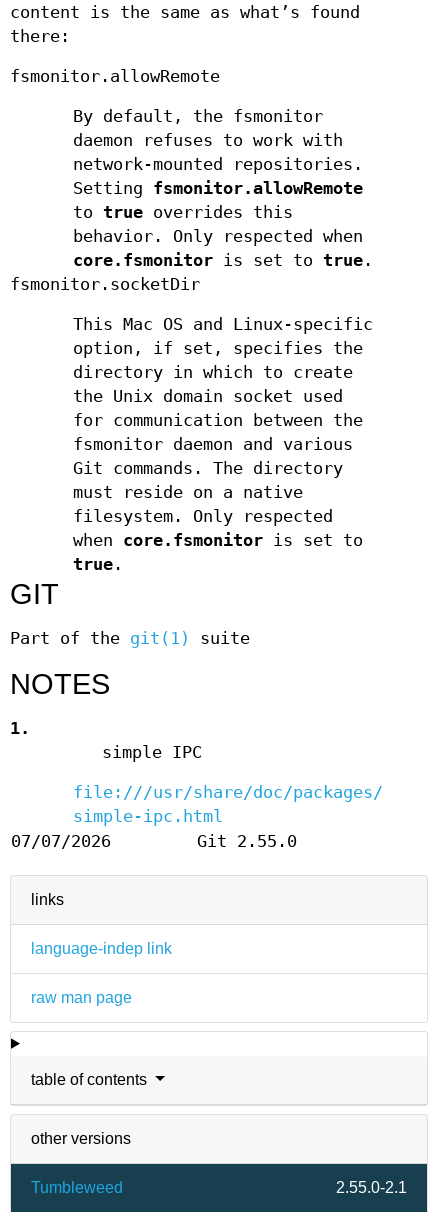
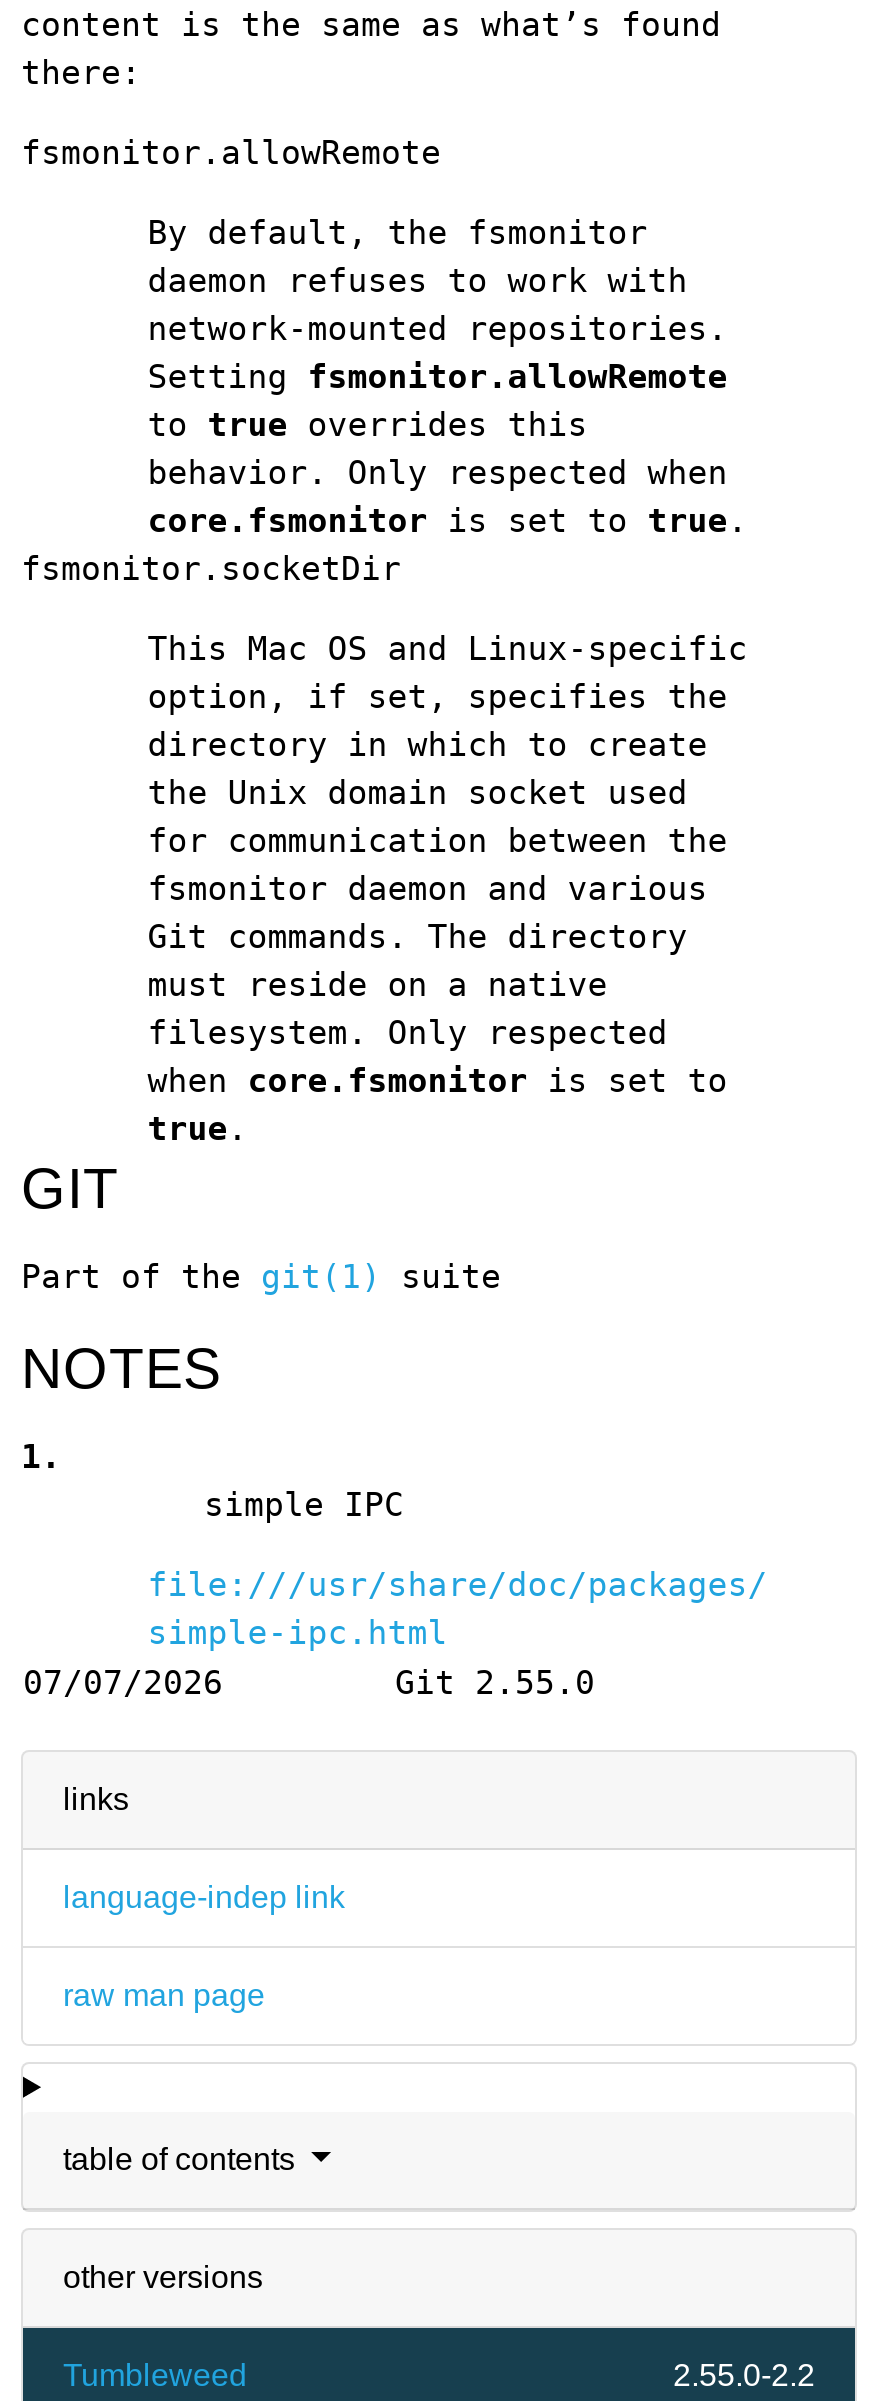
- 2.55.0-2.1
+ 2.55.0-2.2
